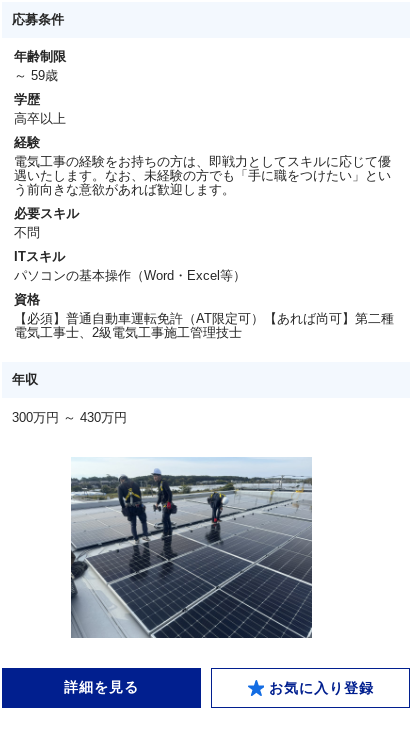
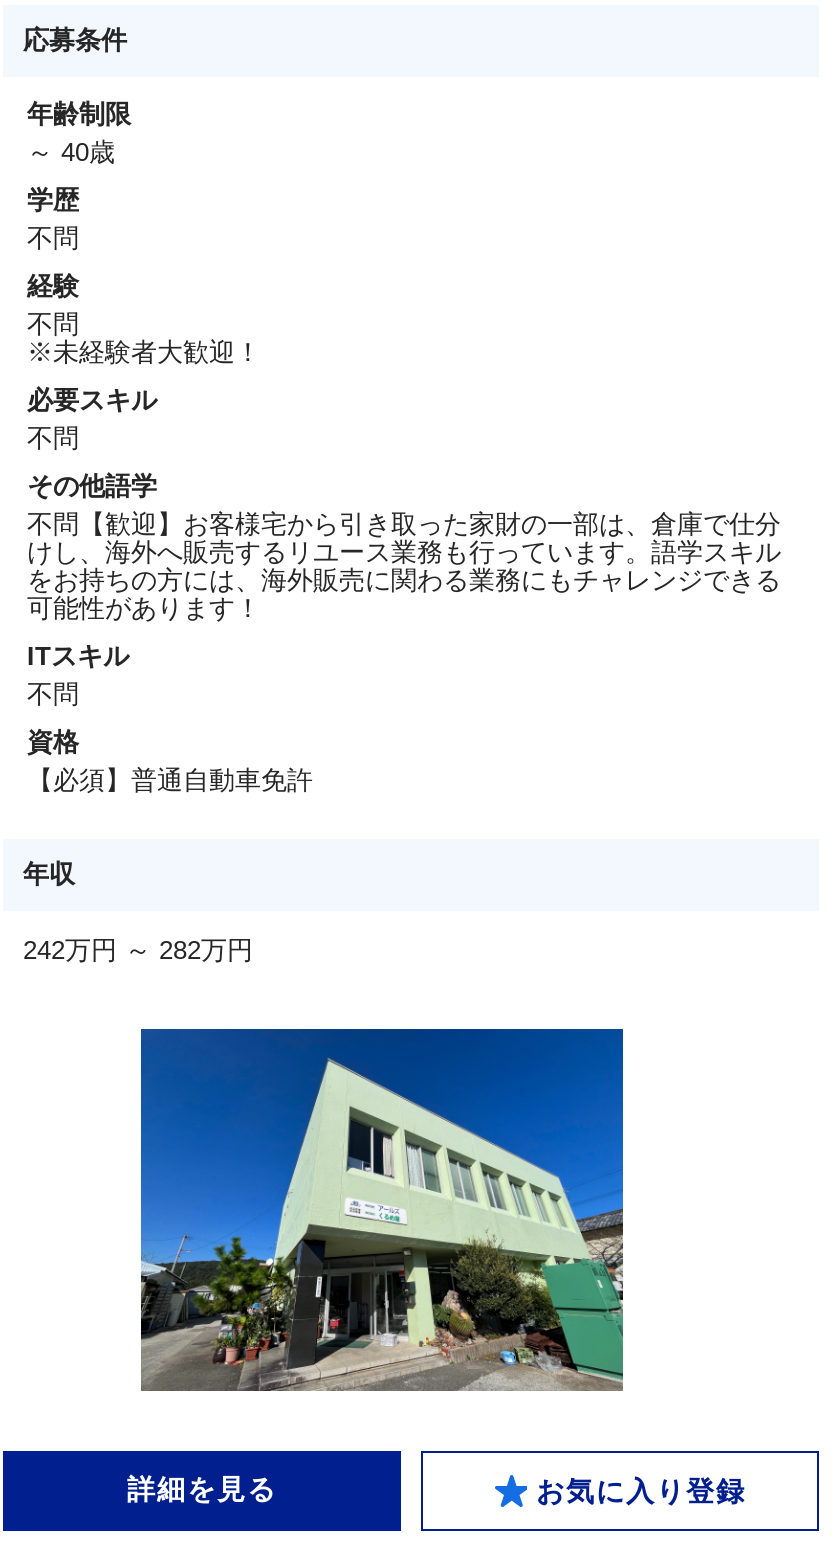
- ～ 59歳
+ ～ 40歳

- 高卒以上
+ 不問

- 電気工事の経験をお持ちの方は、即戦力としてスキルに応じて優
- 遇いたします。なお、未経験の方でも「手に職をつけたい」とい
- う前向きな意欲があれば歓迎します。
+ 不問
+ ※未経験者大歓迎！

+ その他語学
+ 不問【歓迎】お客様宅から引き取った家財の一部は、倉庫で仕分
+ けし、海外へ販売するリユース業務も行っています。語学スキル
+ をお持ちの方には、海外販売に関わる業務にもチャレンジできる
+ 可能性があります！

- パソコンの基本操作（Word・Excel等）
+ 不問

- 【必須】普通自動車運転免許（AT限定可）【あれば尚可】第二種
- 電気工事士、2級電気工事施工管理技士
+ 【必須】普通自動車免許

- 300万円 ～ 430万円
+ 242万円 ～ 282万円

- [image]
+ [image]
